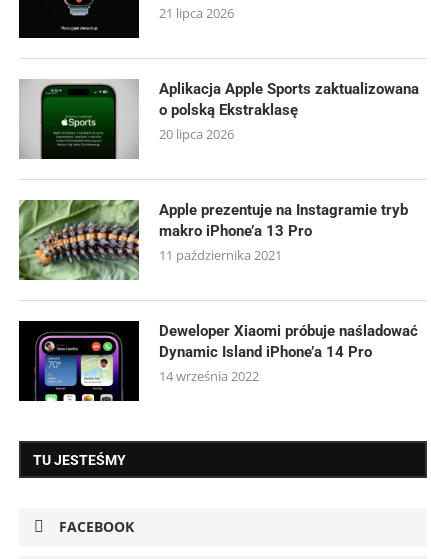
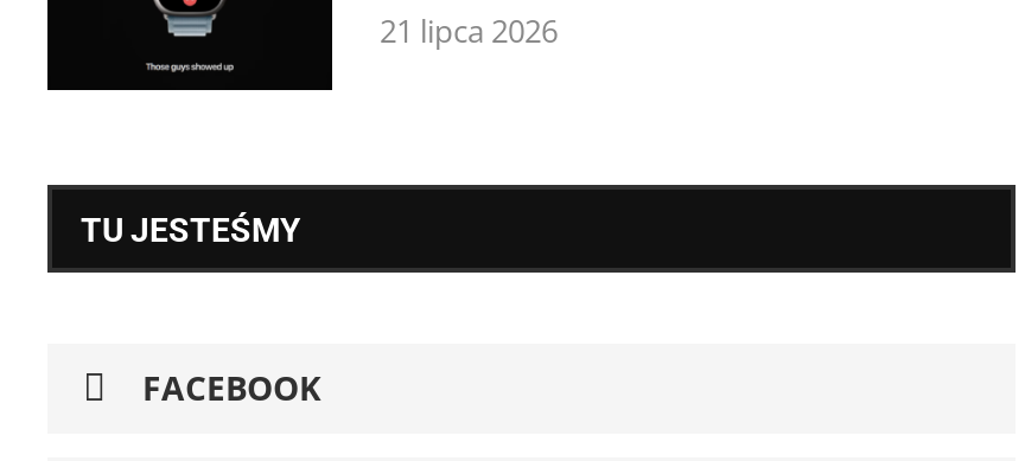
- [image]
- Aplikacja Apple Sports zaktualizowana
- o polską Ekstraklasę
- 20 lipca 2026

- [image]
- Apple prezentuje na Instagramie tryb
- makro iPhone’a 13 Pro
- 11 października 2021

- [image]
- Deweloper Xiaomi próbuje naśladować
- Dynamic Island iPhone’a 14 Pro
- 14 września 2022
